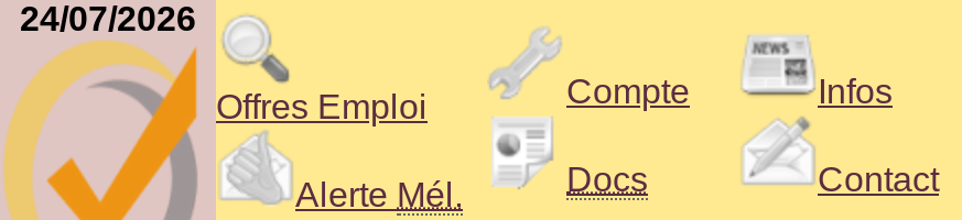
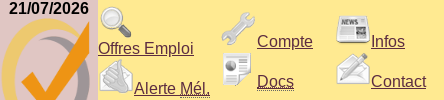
- 24/07/2026
+ 21/07/2026
